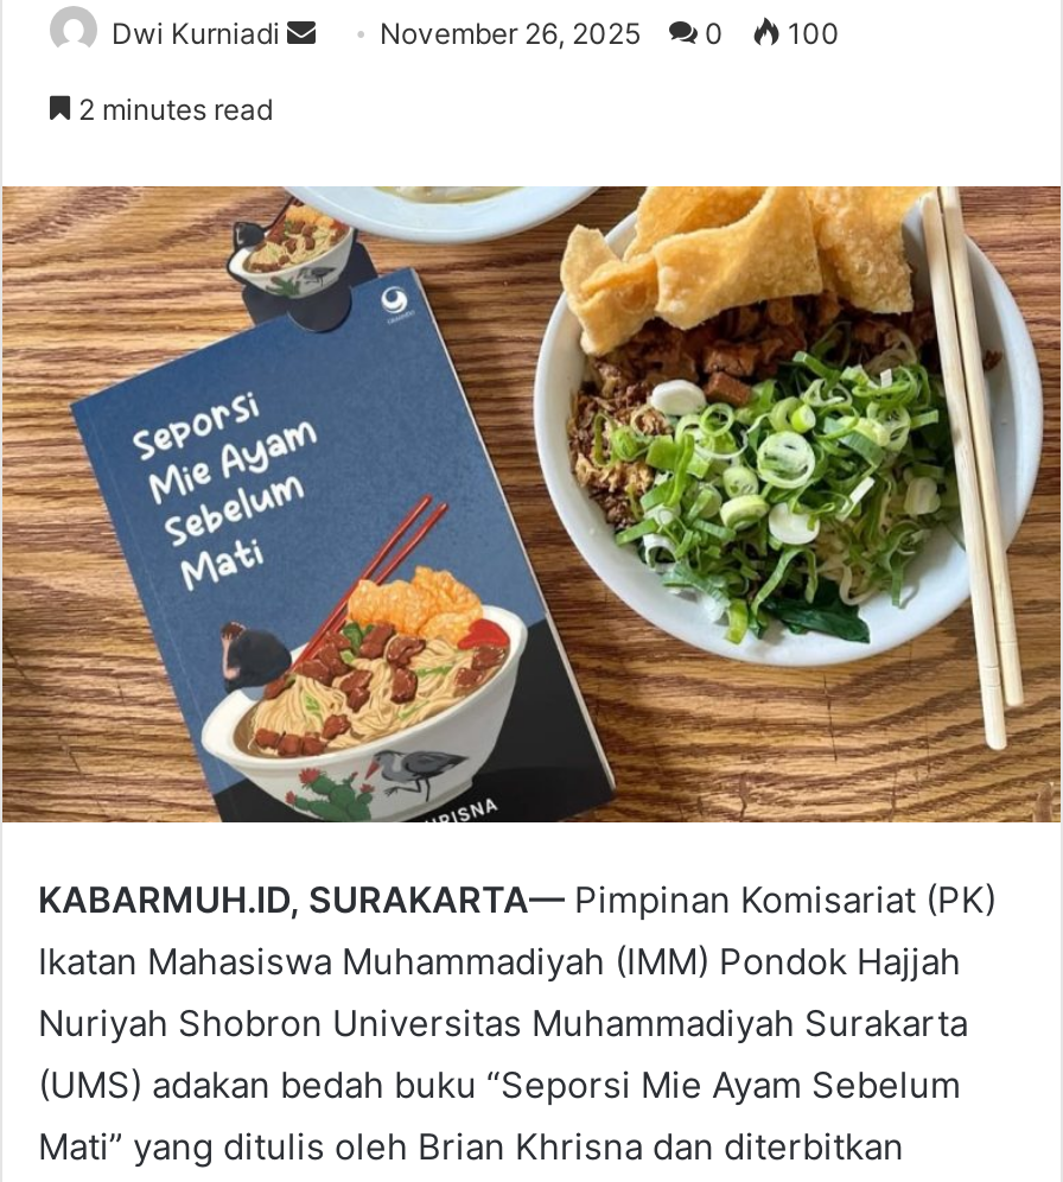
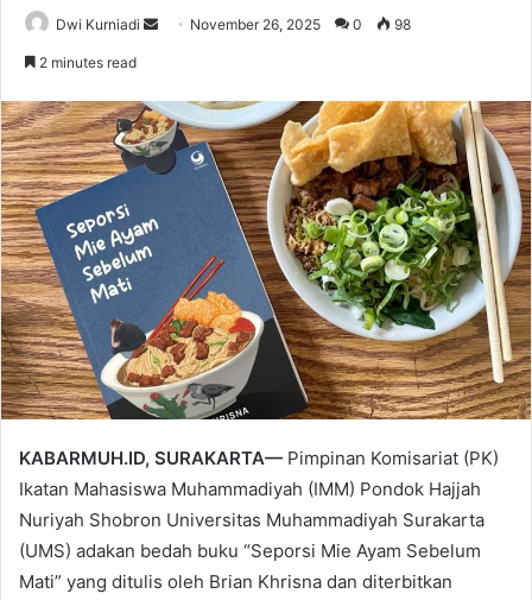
- 100
+ 98
